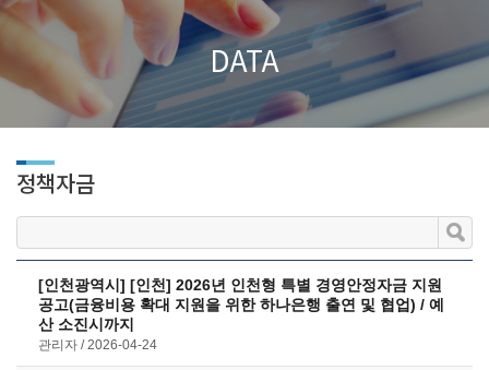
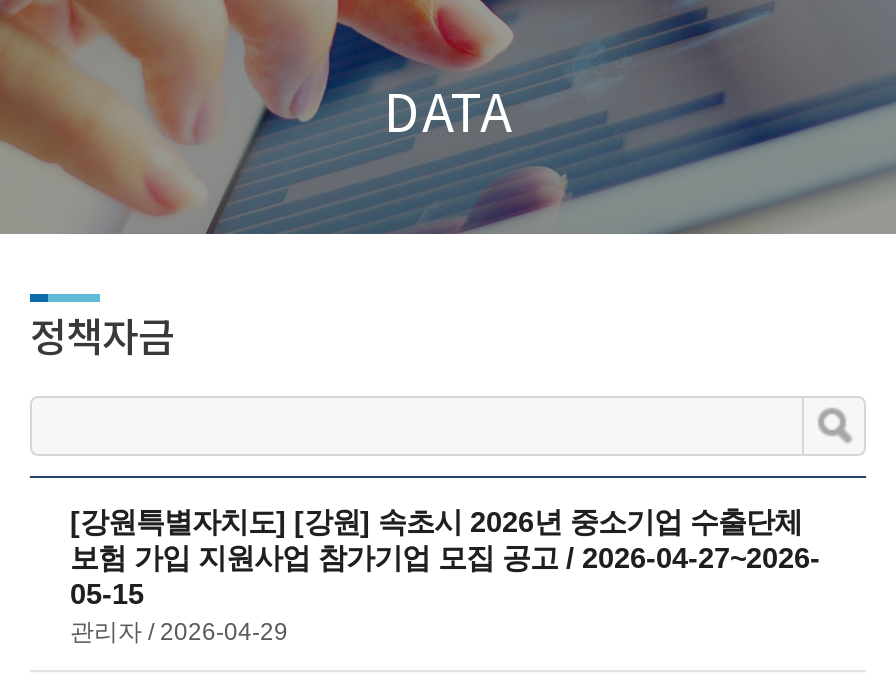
- [인천광역시] [인천] 2026년 인천형 특별 경영안정자금 지원
- 공고(금융비용 확대 지원을 위한 하나은행 출연 및 협업) / 예
- 산 소진시까지
+ [강원특별자치도] [강원] 속초시 2026년 중소기업 수출단체
+ 보험 가입 지원사업 참가기업 모집 공고 / 2026-04-27~2026-
+ 05-15

- 관리자 2026-04-24
+ 관리자 2026-04-29
